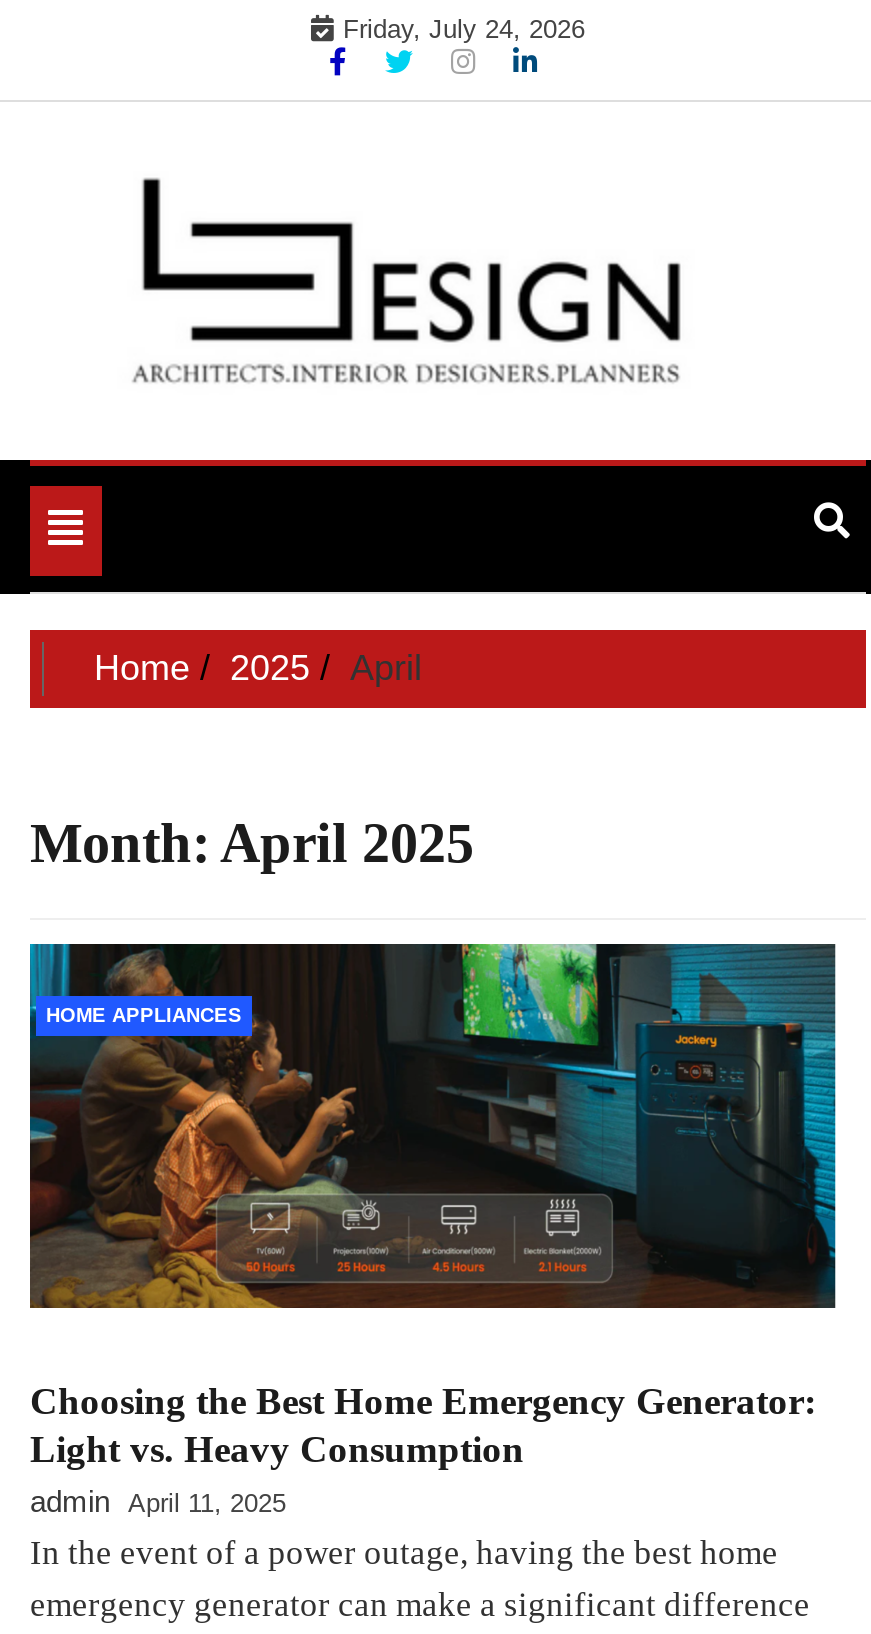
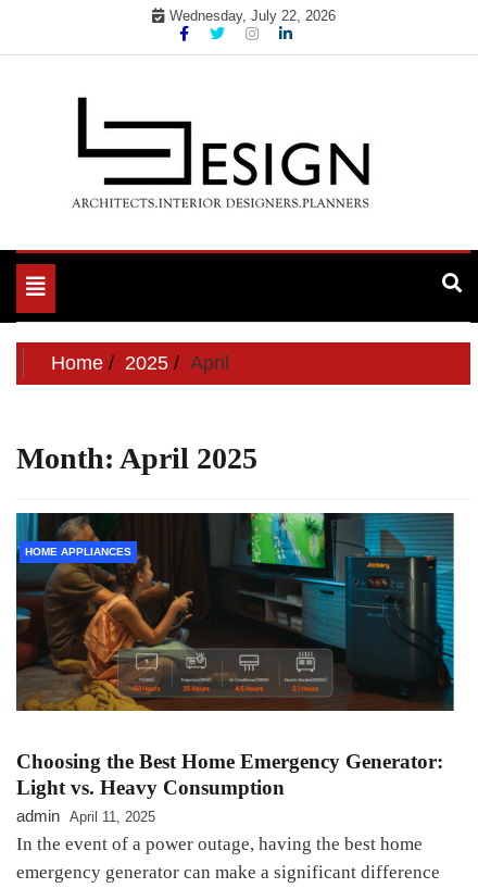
- Friday, July 24, 2026
+ Wednesday, July 22, 2026
